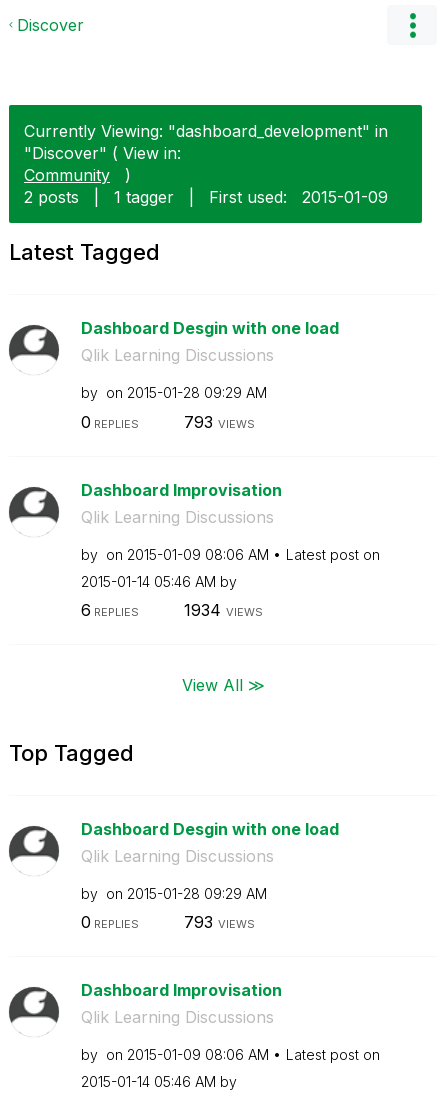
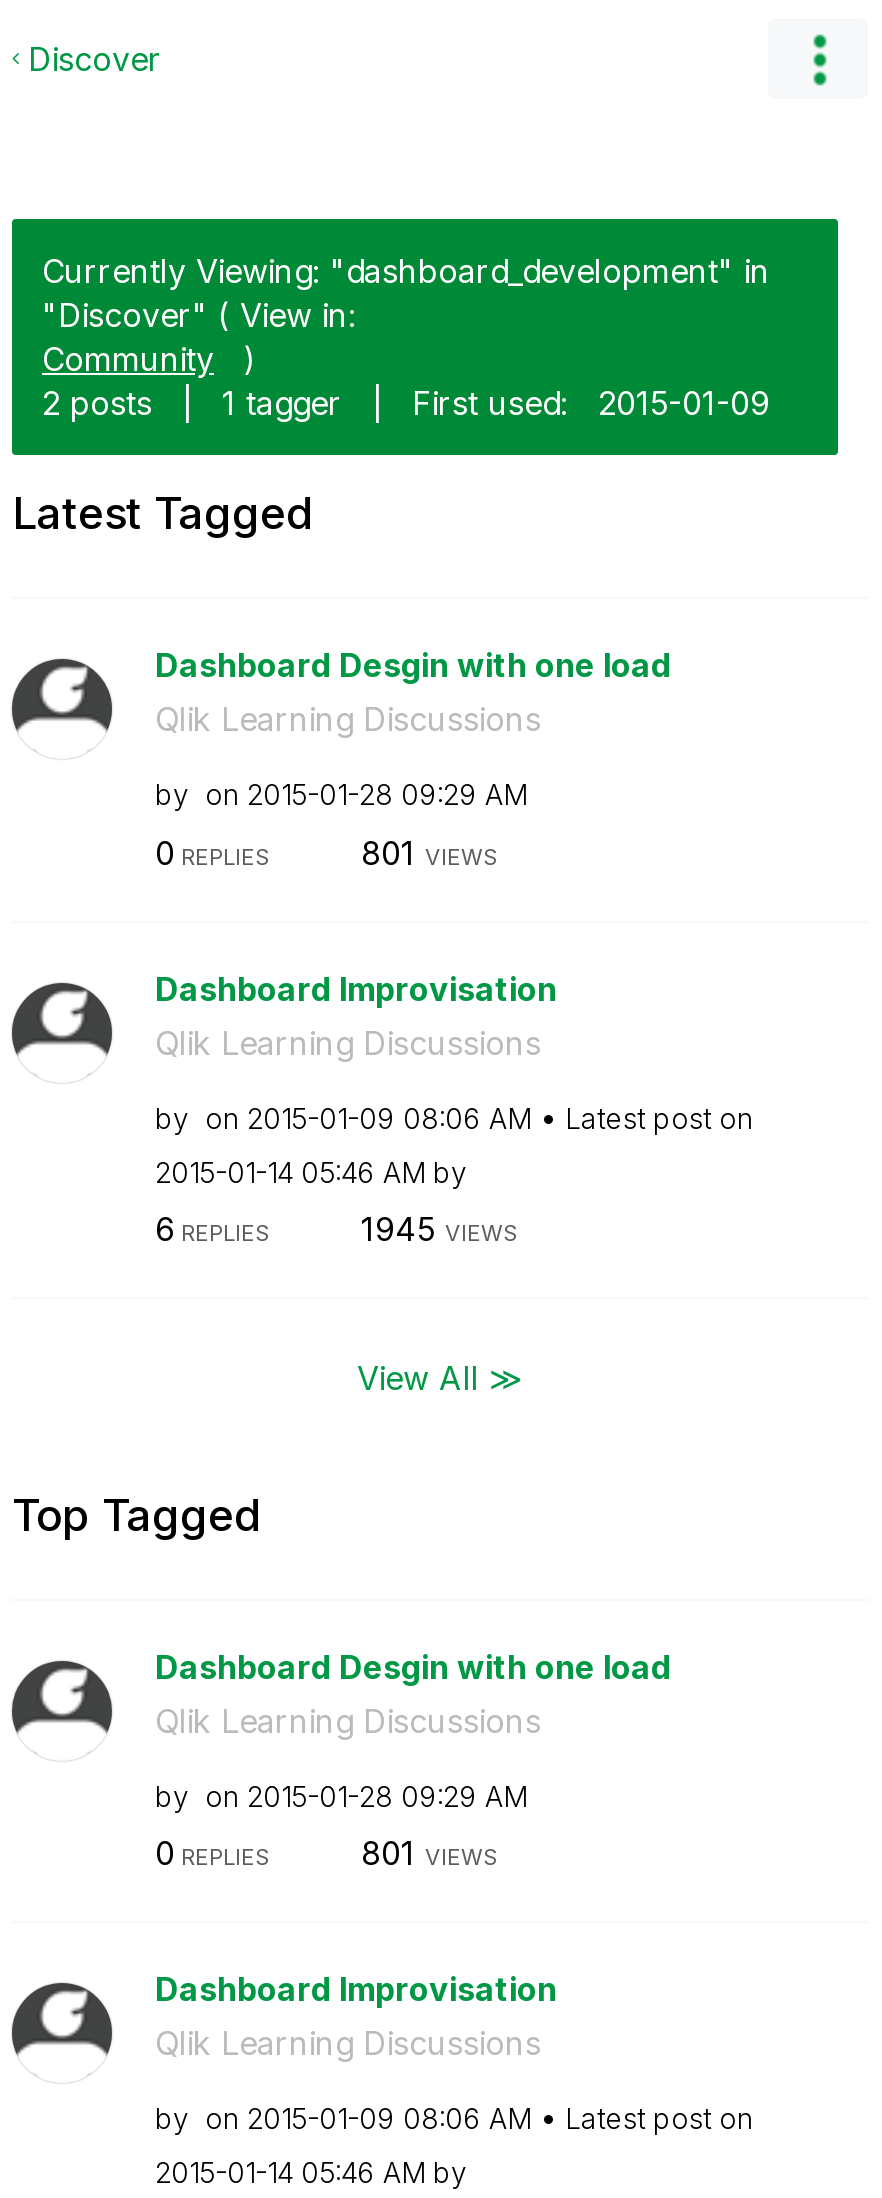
- 793 VIEWS
+ 801 VIEWS

- 1934 VIEWS
+ 1945 VIEWS

- 793 VIEWS
+ 801 VIEWS
